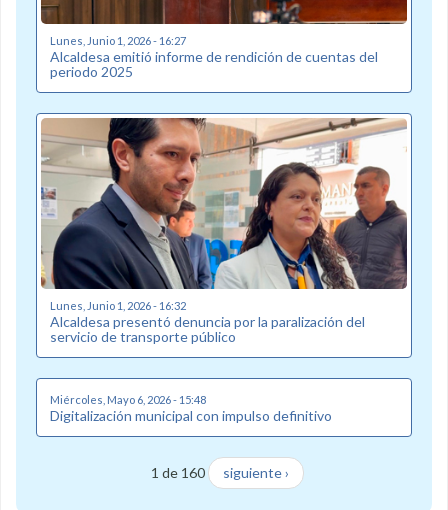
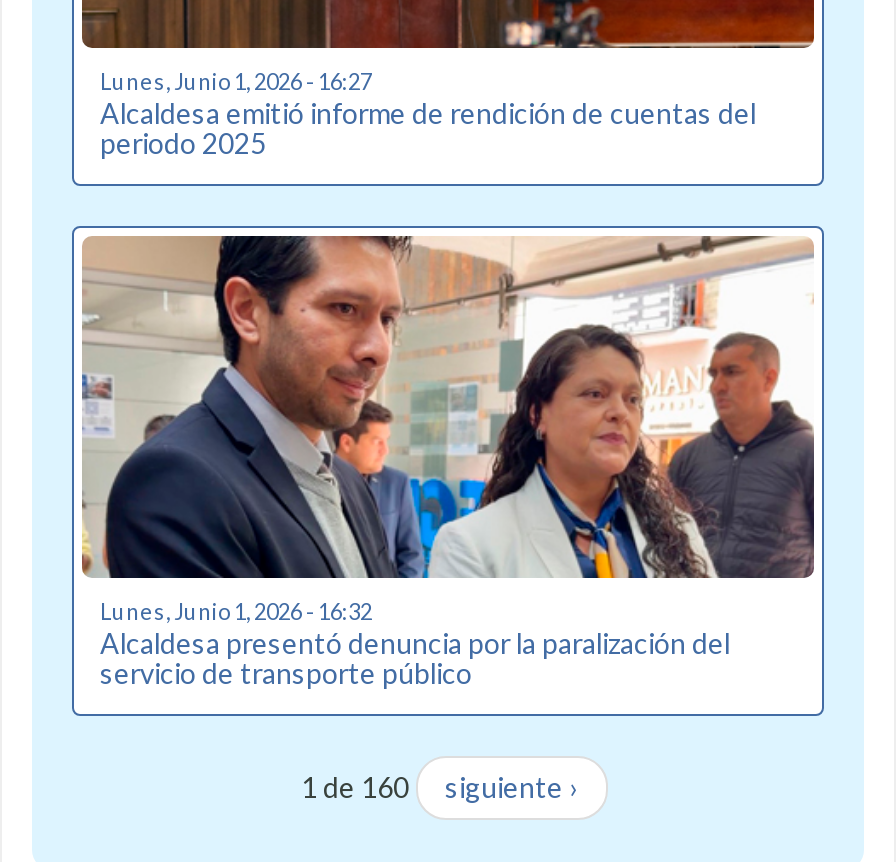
- Miércoles, Mayo 6, 2026 - 15:48
- Digitalización municipal con impulso definitivo
